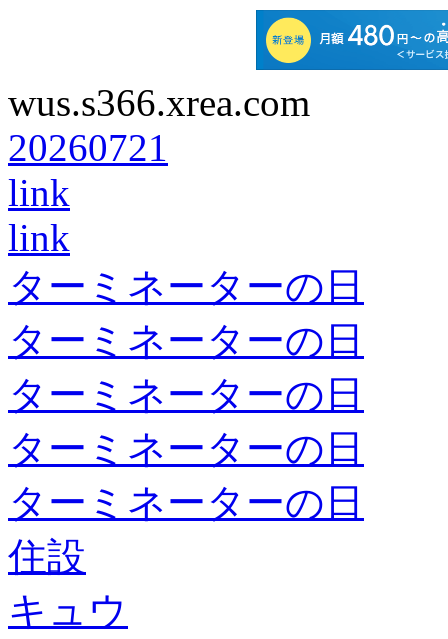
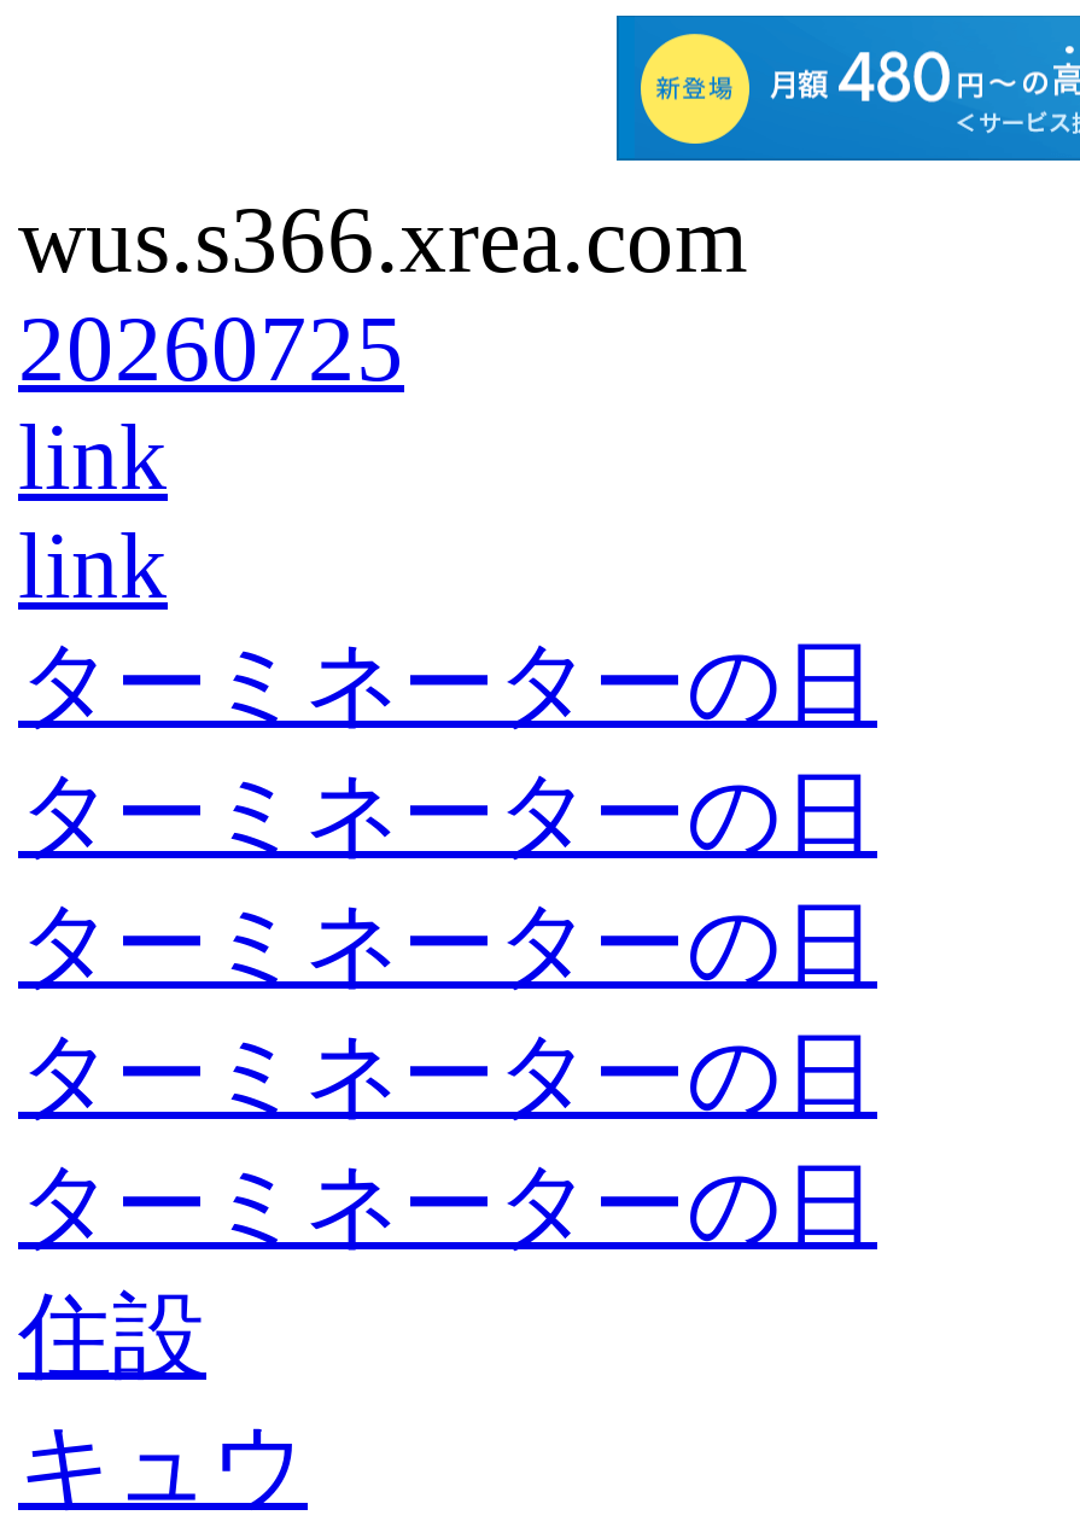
- 20260721
+ 20260725
